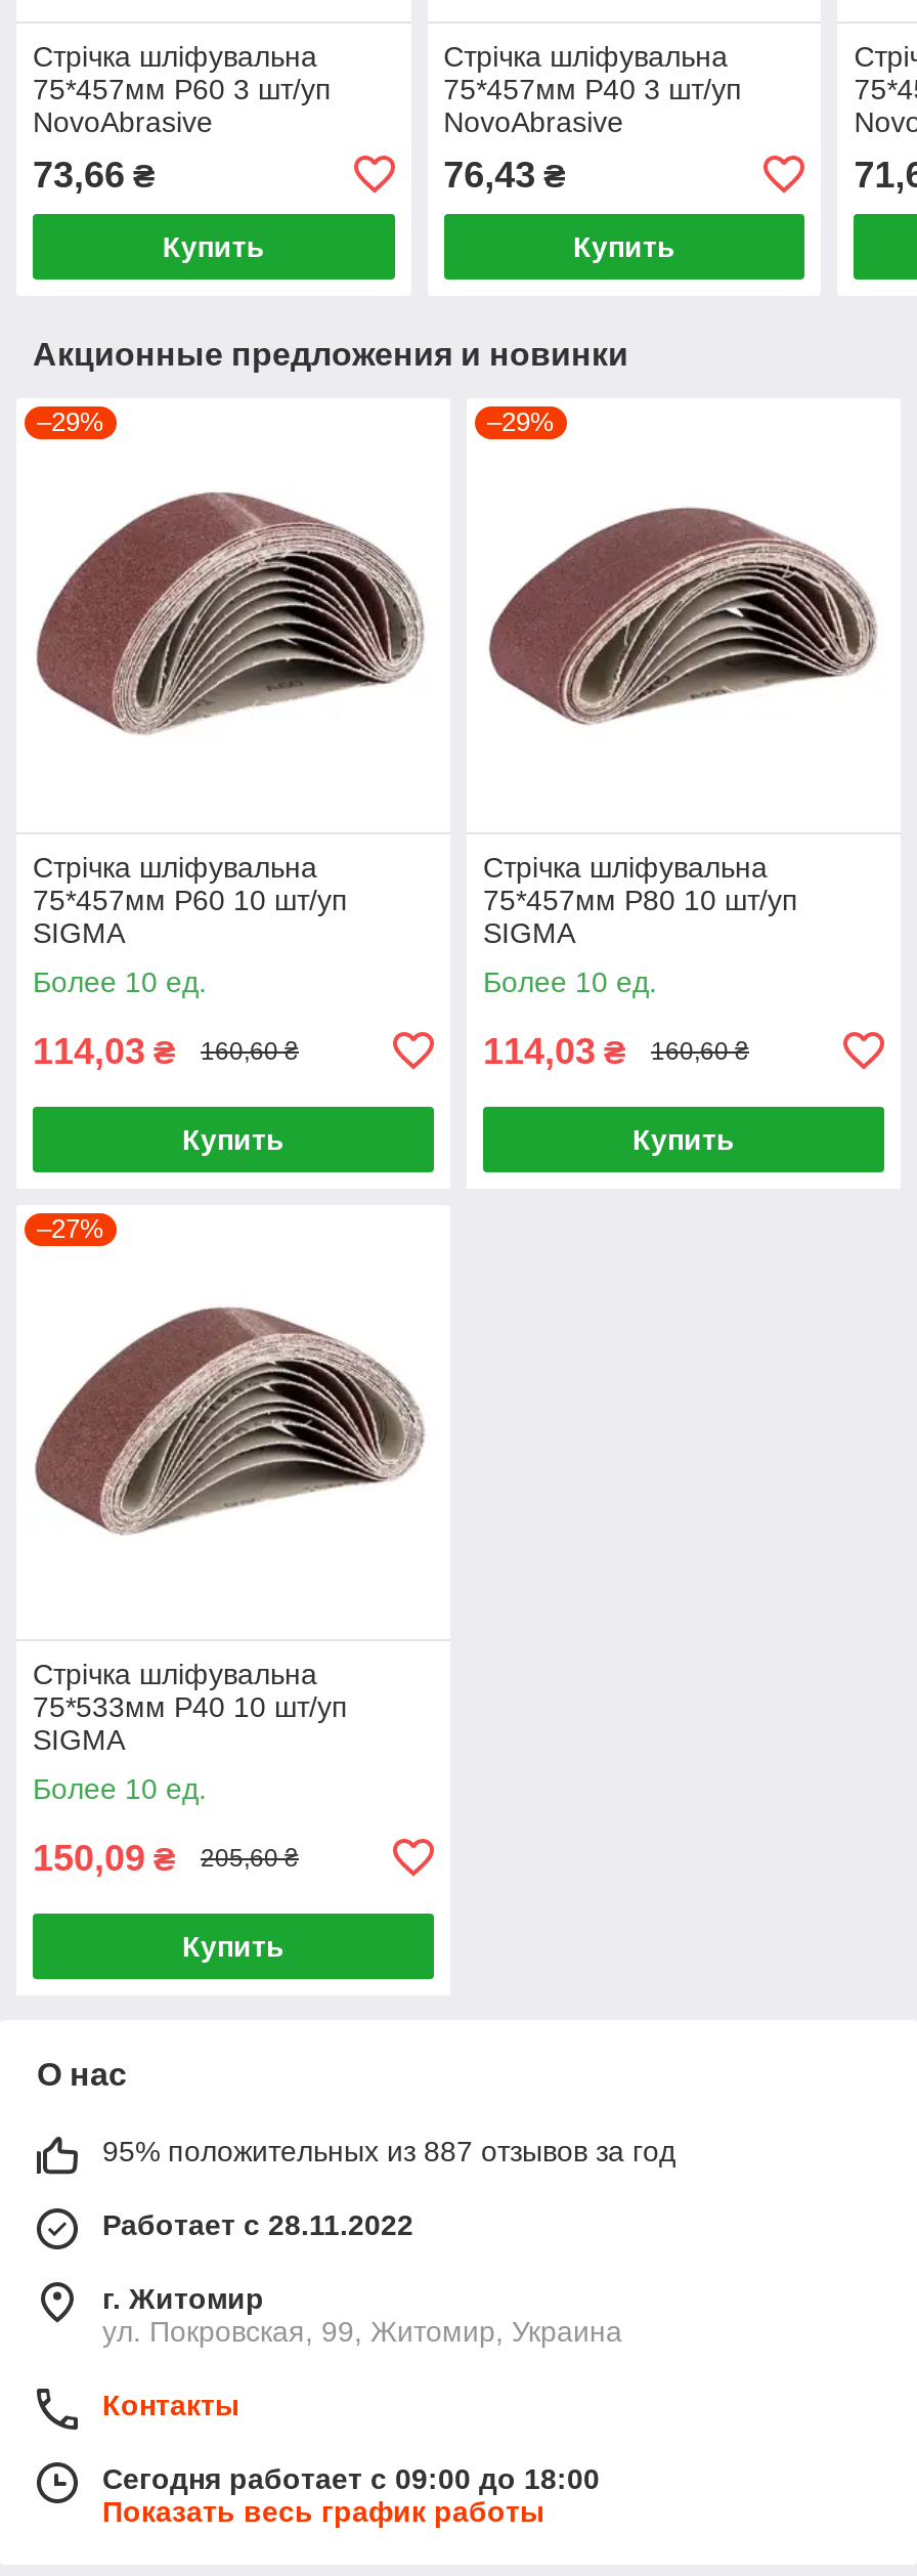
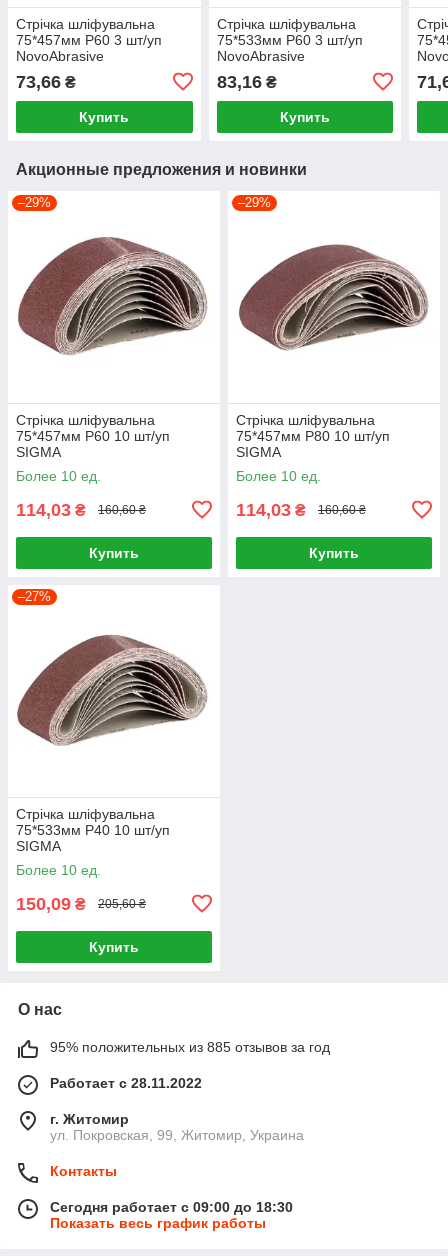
- 75*457мм P40 3 шт/уп
+ 75*533мм P60 3 шт/уп

- 76,43 ₴
+ 83,16 ₴

- 95% положительных из 887 отзывов за год
+ 95% положительных из 885 отзывов за год

- Сегодня работает с 09:00 до 18:00
+ Сегодня работает с 09:00 до 18:30
